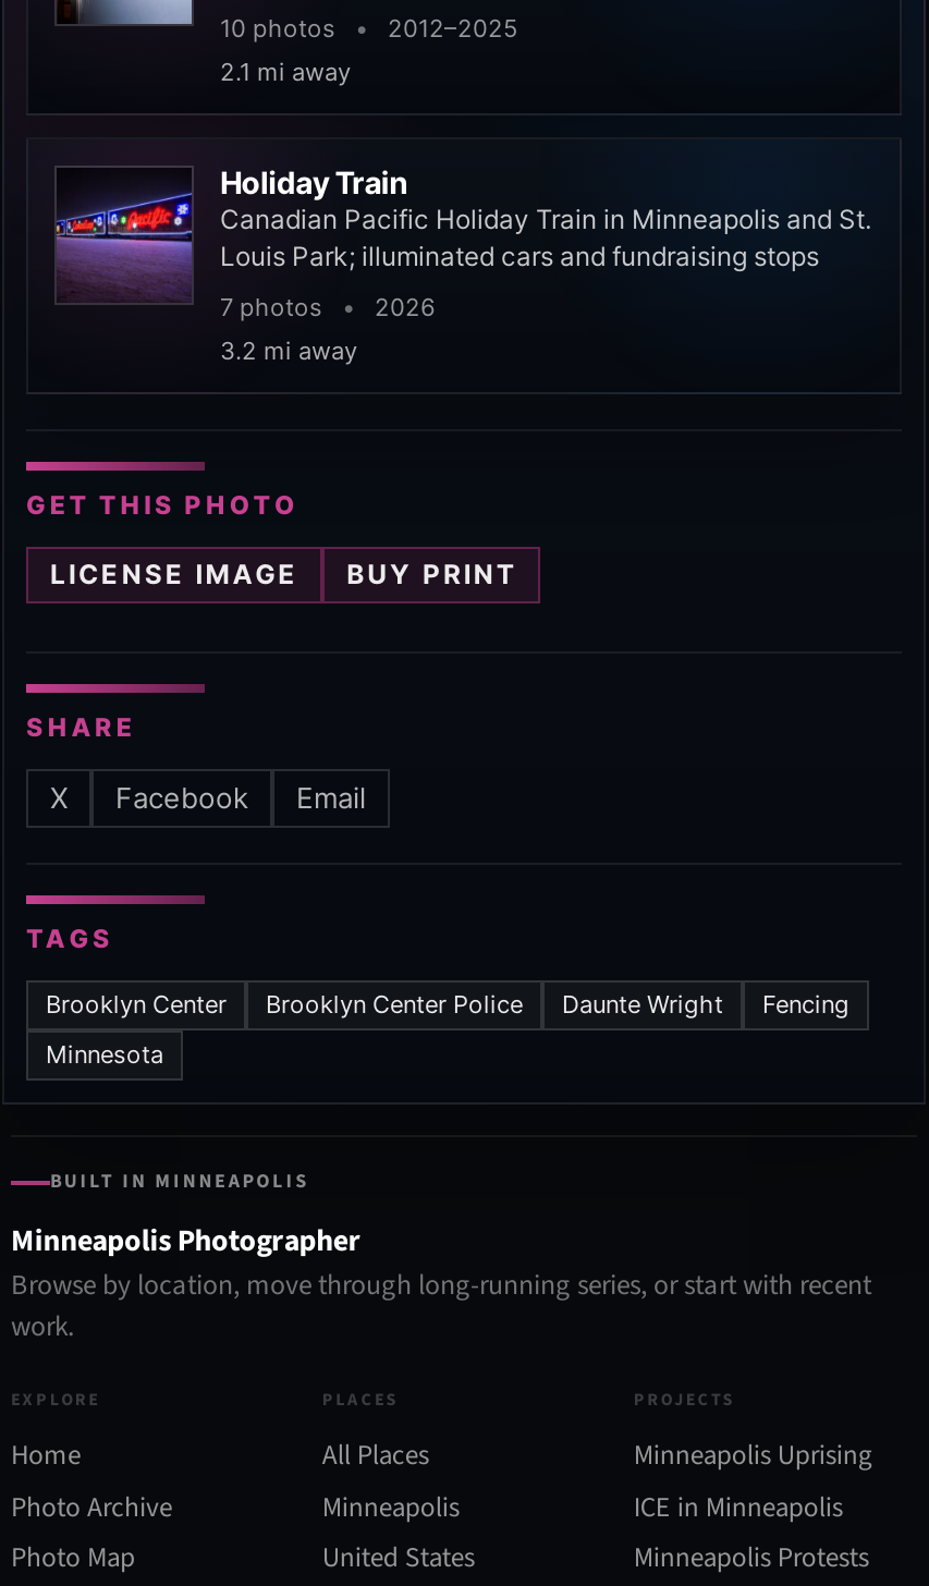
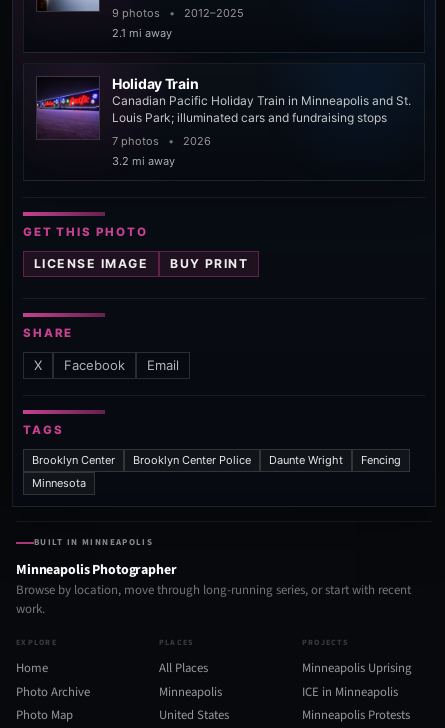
- 10 photos • 2012–2025
+ 9 photos • 2012–2025
